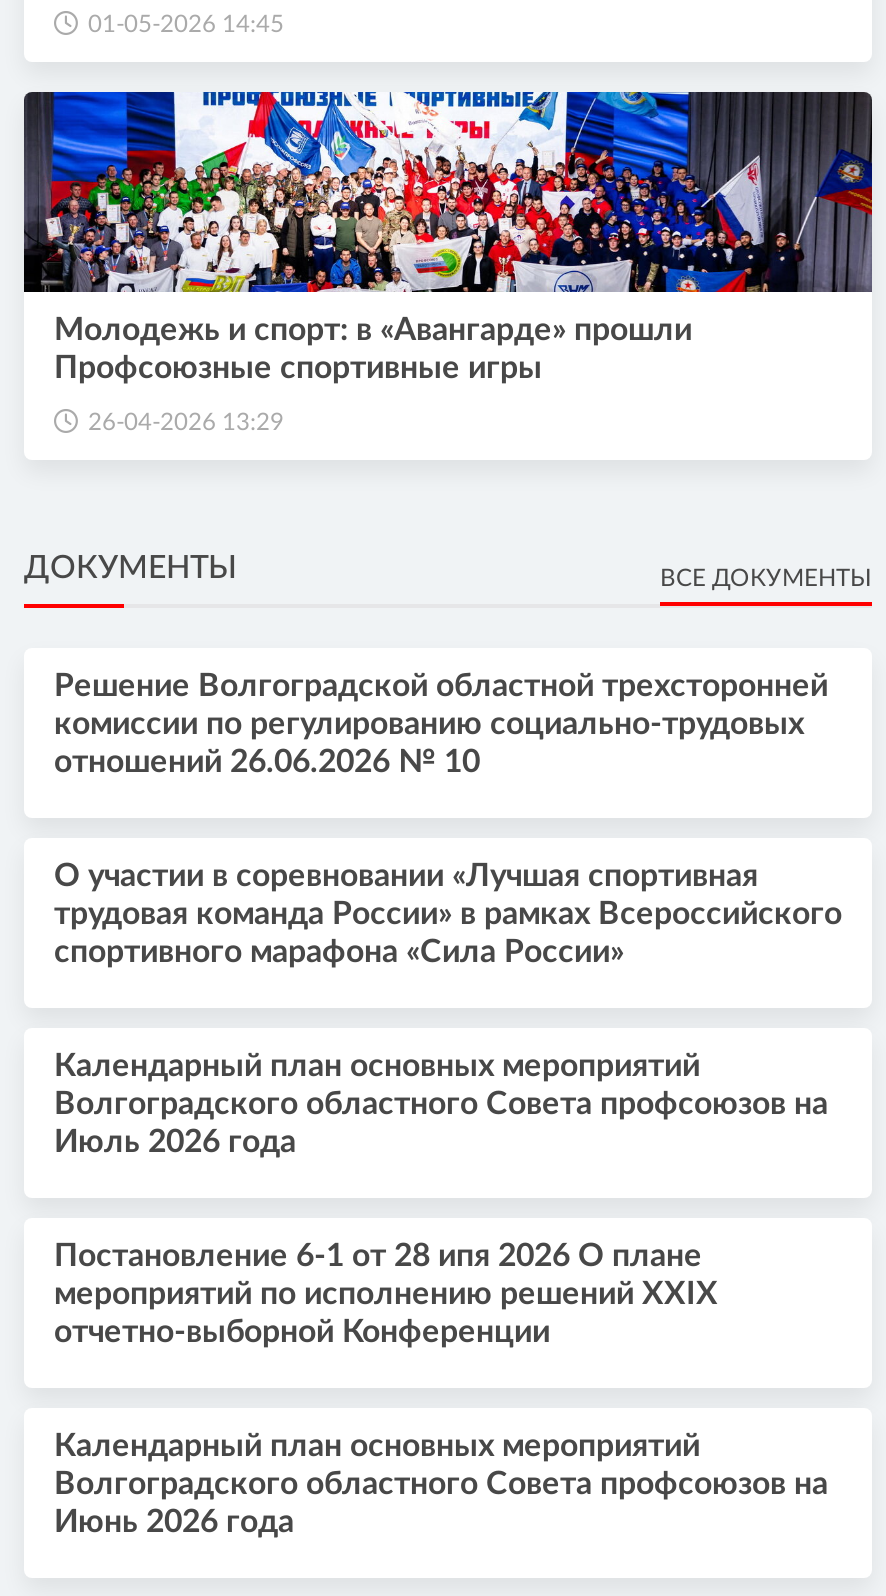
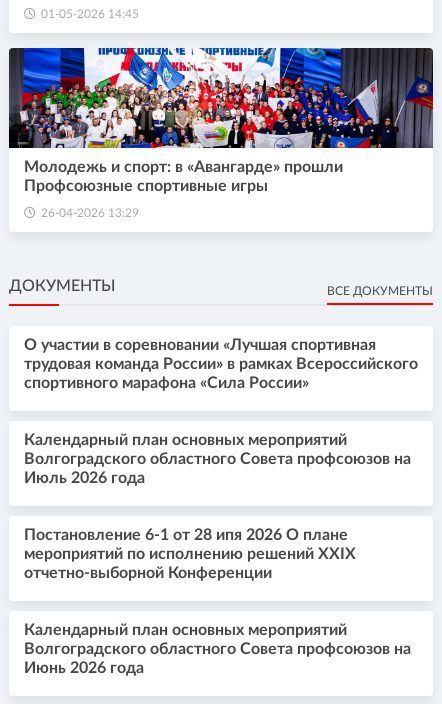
- Решение Волгоградской областной трехсторонней
- комиссии по регулированию социально-трудовых
- отношений 26.06.2026 № 10
